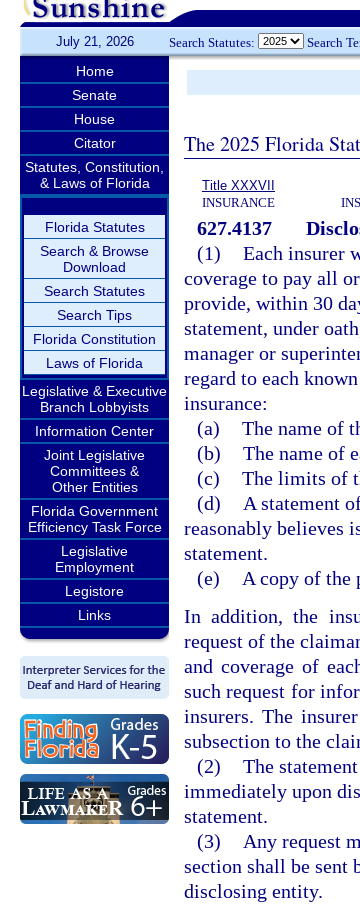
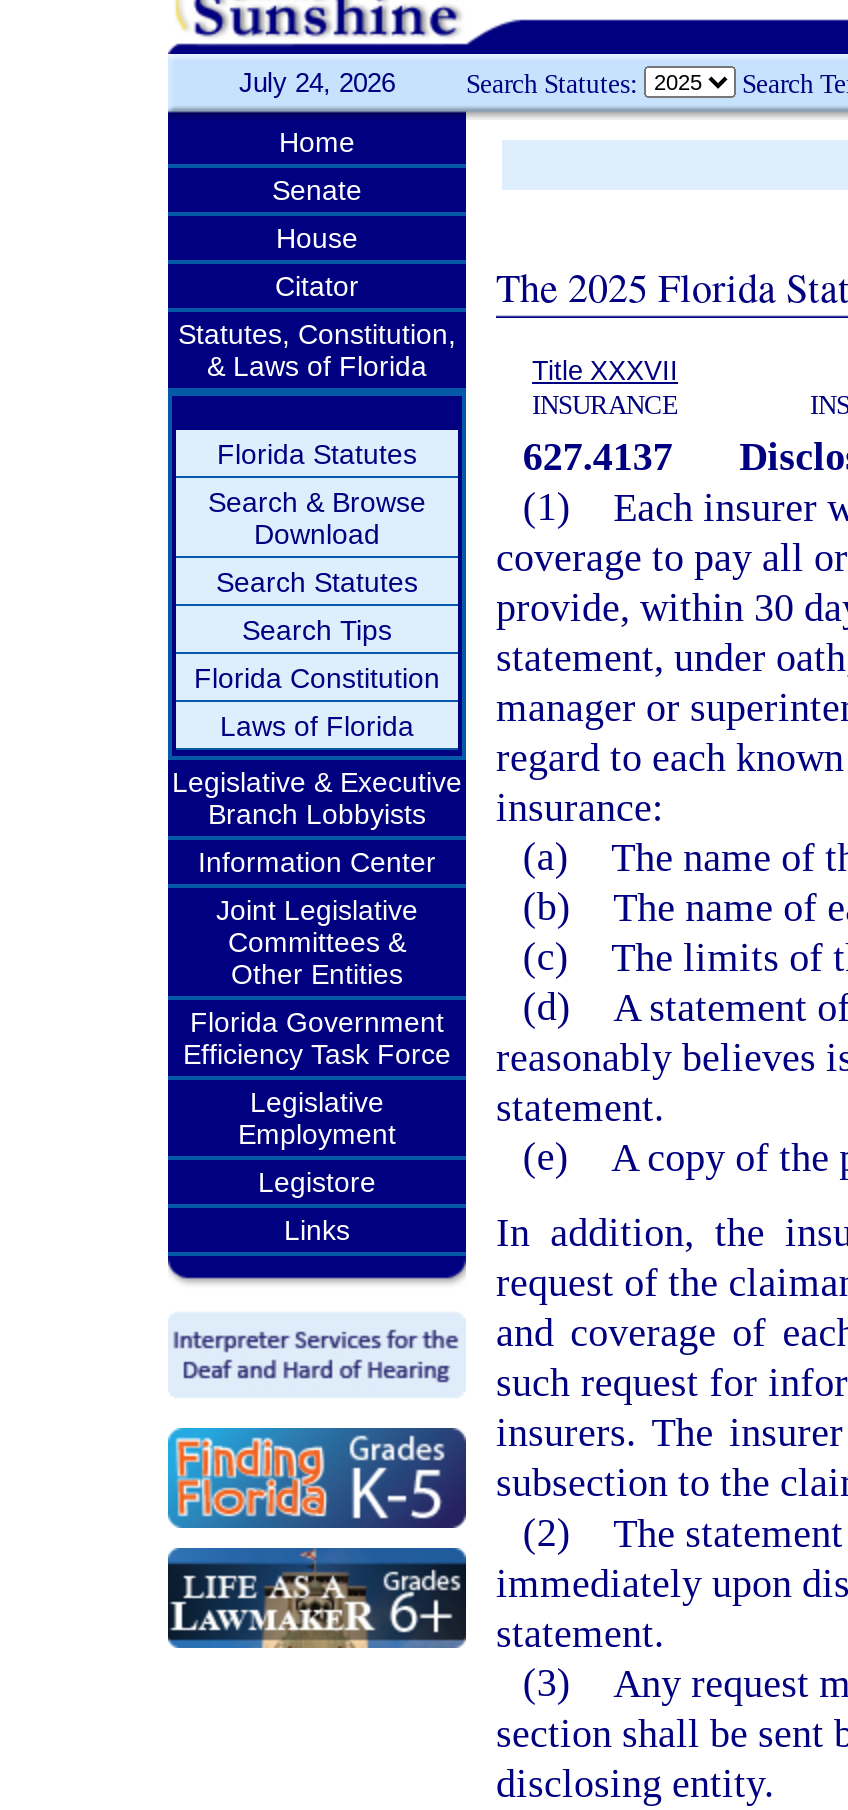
- July 21, 2026
+ July 24, 2026
